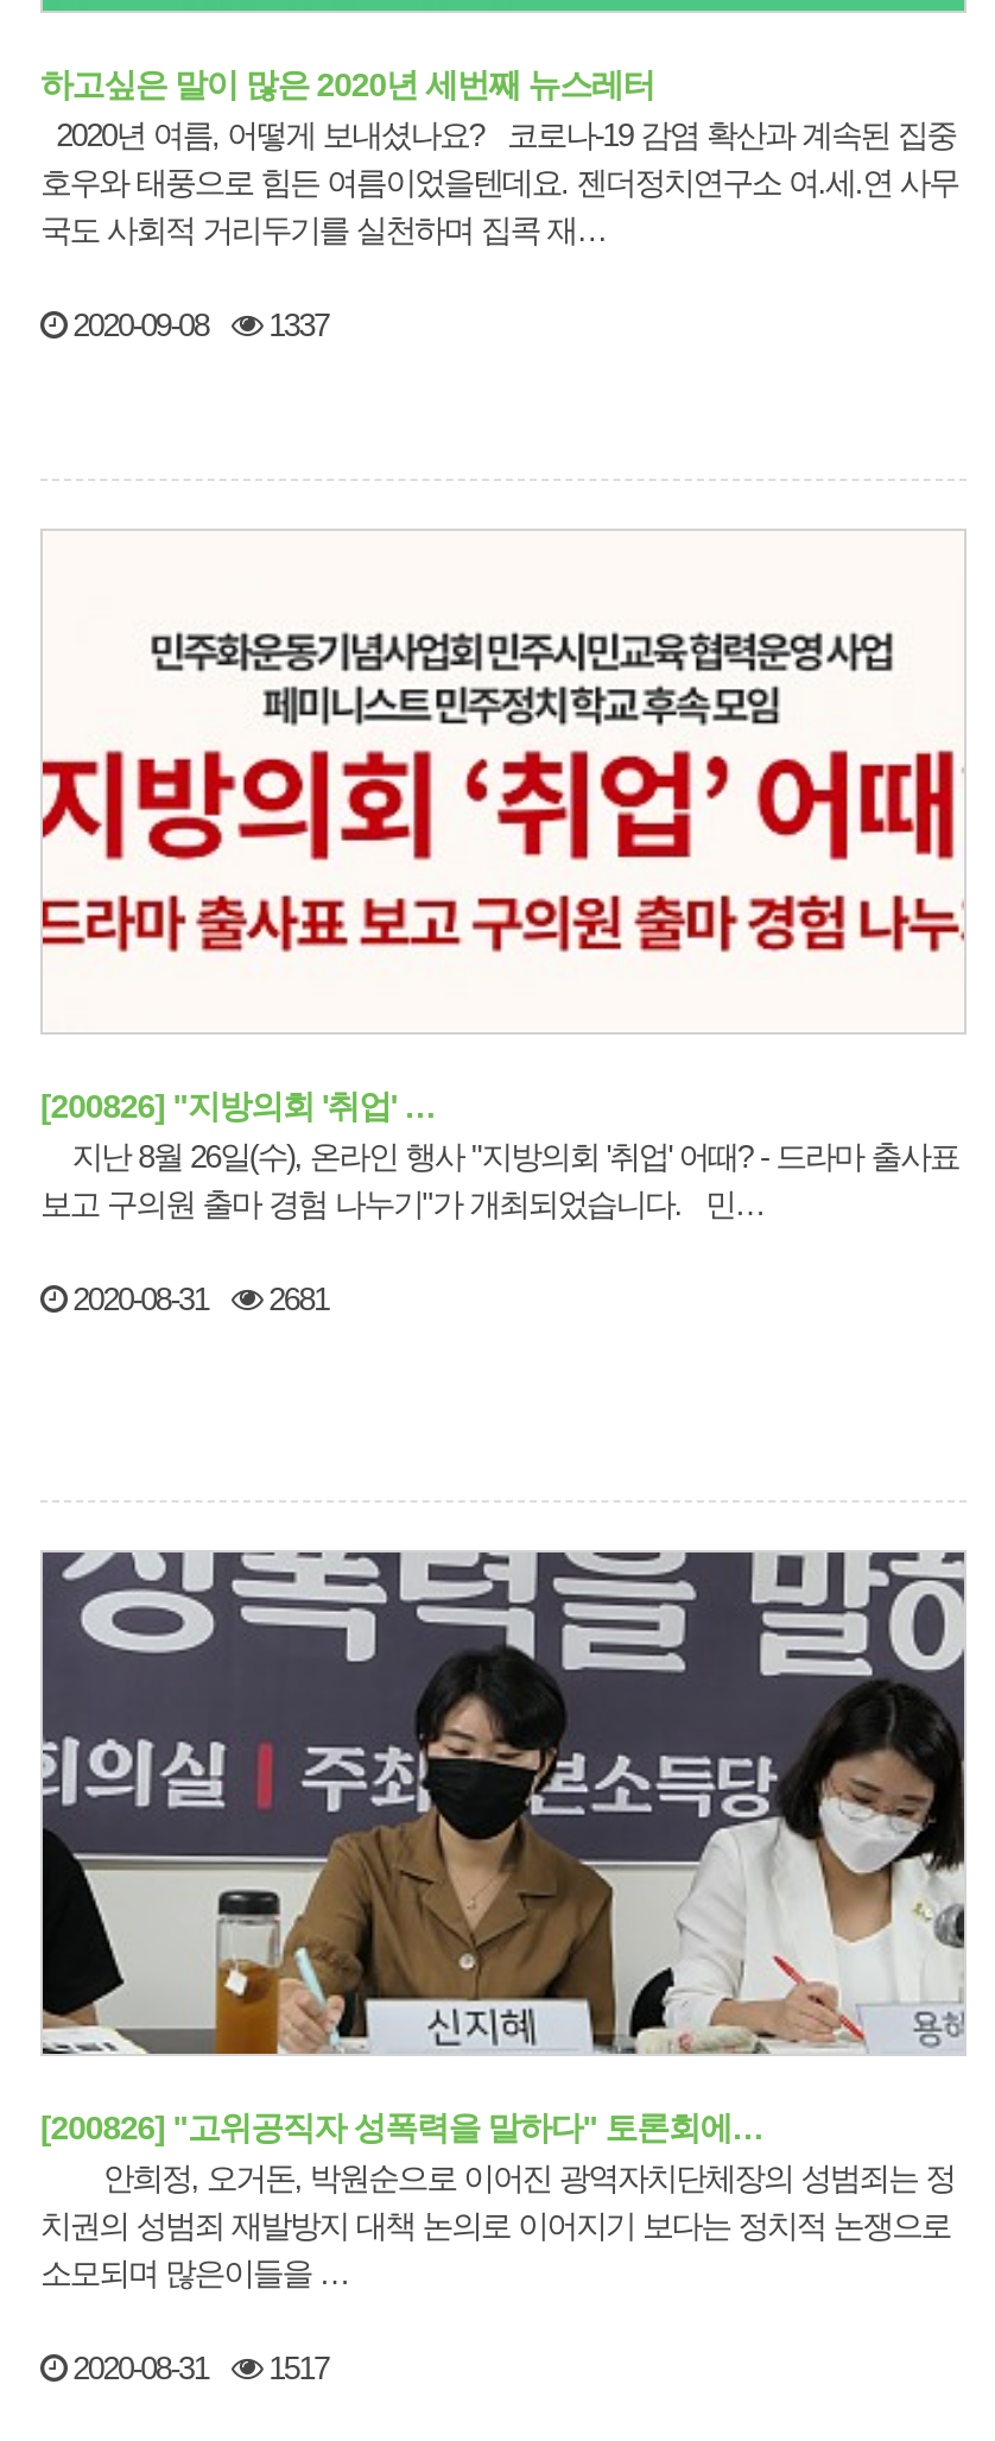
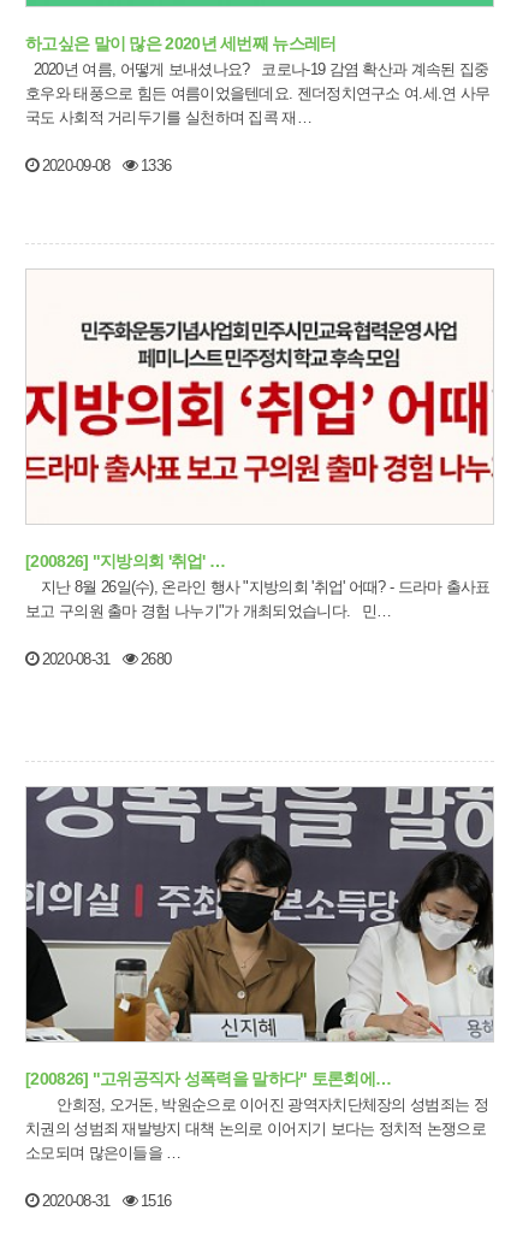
- 2020-09-08 1337
+ 2020-09-08 1336

- 2020-08-31 2681
+ 2020-08-31 2680

- 2020-08-31 1517
+ 2020-08-31 1516
